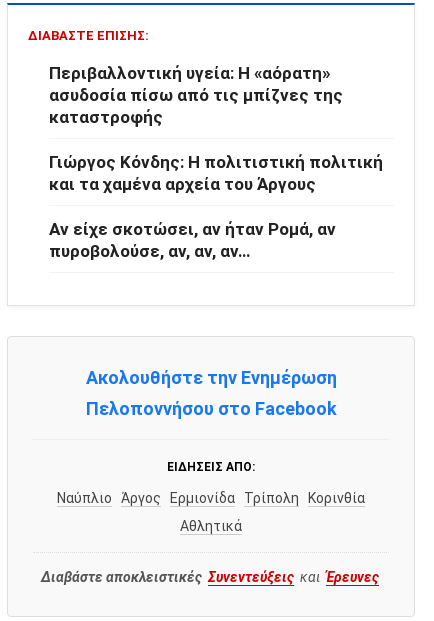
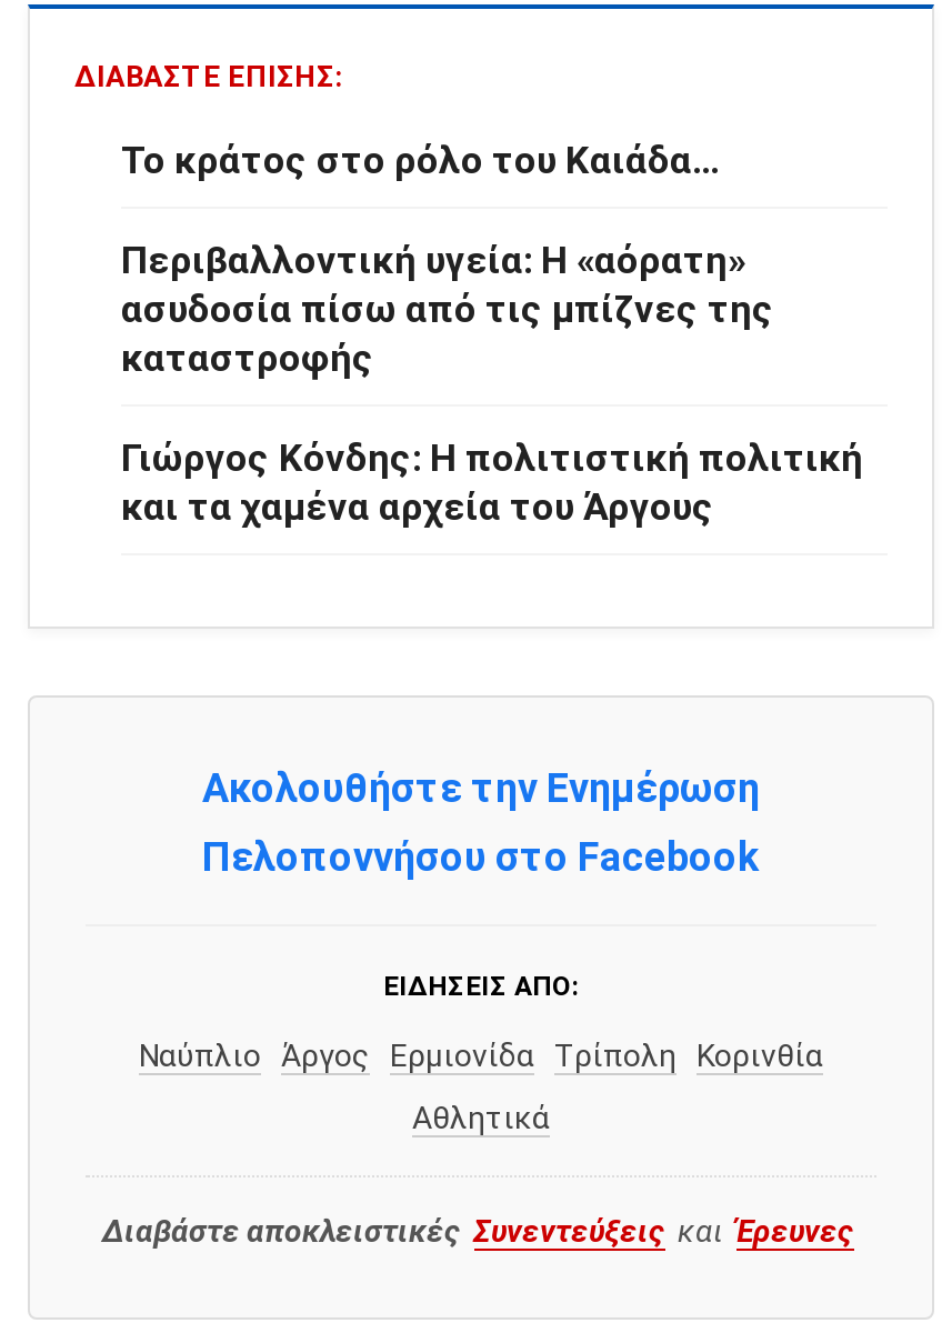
+ Το κράτος στο ρόλο του Καιάδα…

moved down: Περιβαλλοντική υγεία: Η «αόρατη» | ασυδοσία πίσω από τις μπίζνες της | καταστροφής | Γιώργος Κόνδης: Η πολιτιστική πολιτική | και τα χαμένα αρχεία του Άργους

- Αν είχε σκοτώσει, αν ήταν Ρομά, αν
- πυροβολούσε, αν, αν, αν…
